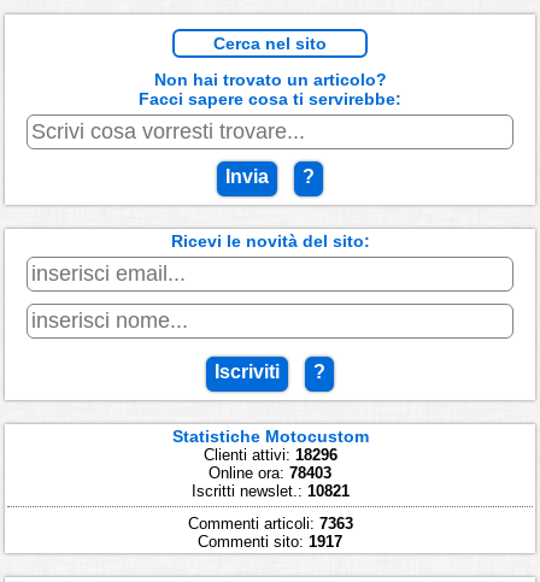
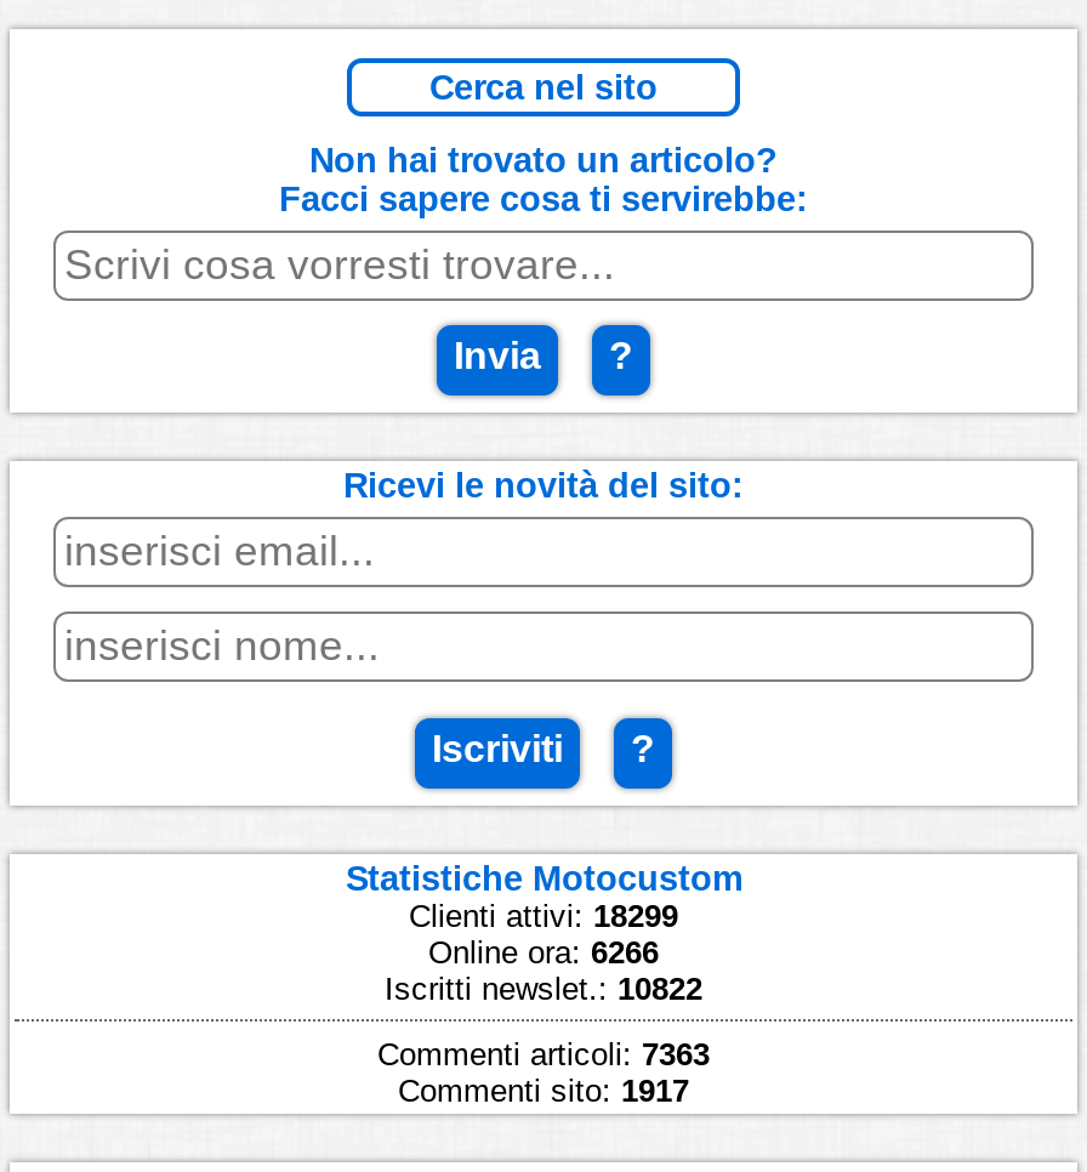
- Clienti attivi: 18296
+ Clienti attivi: 18299

- Online ora: 78403
+ Online ora: 6266

- Iscritti newslet.: 10821
+ Iscritti newslet.: 10822
